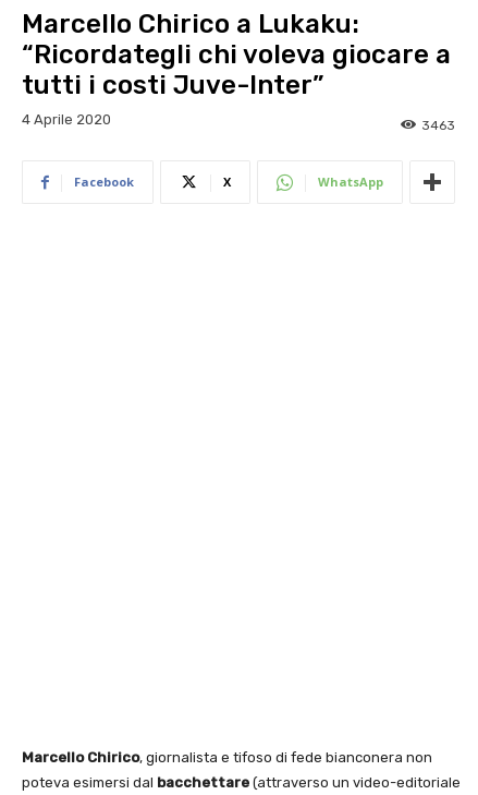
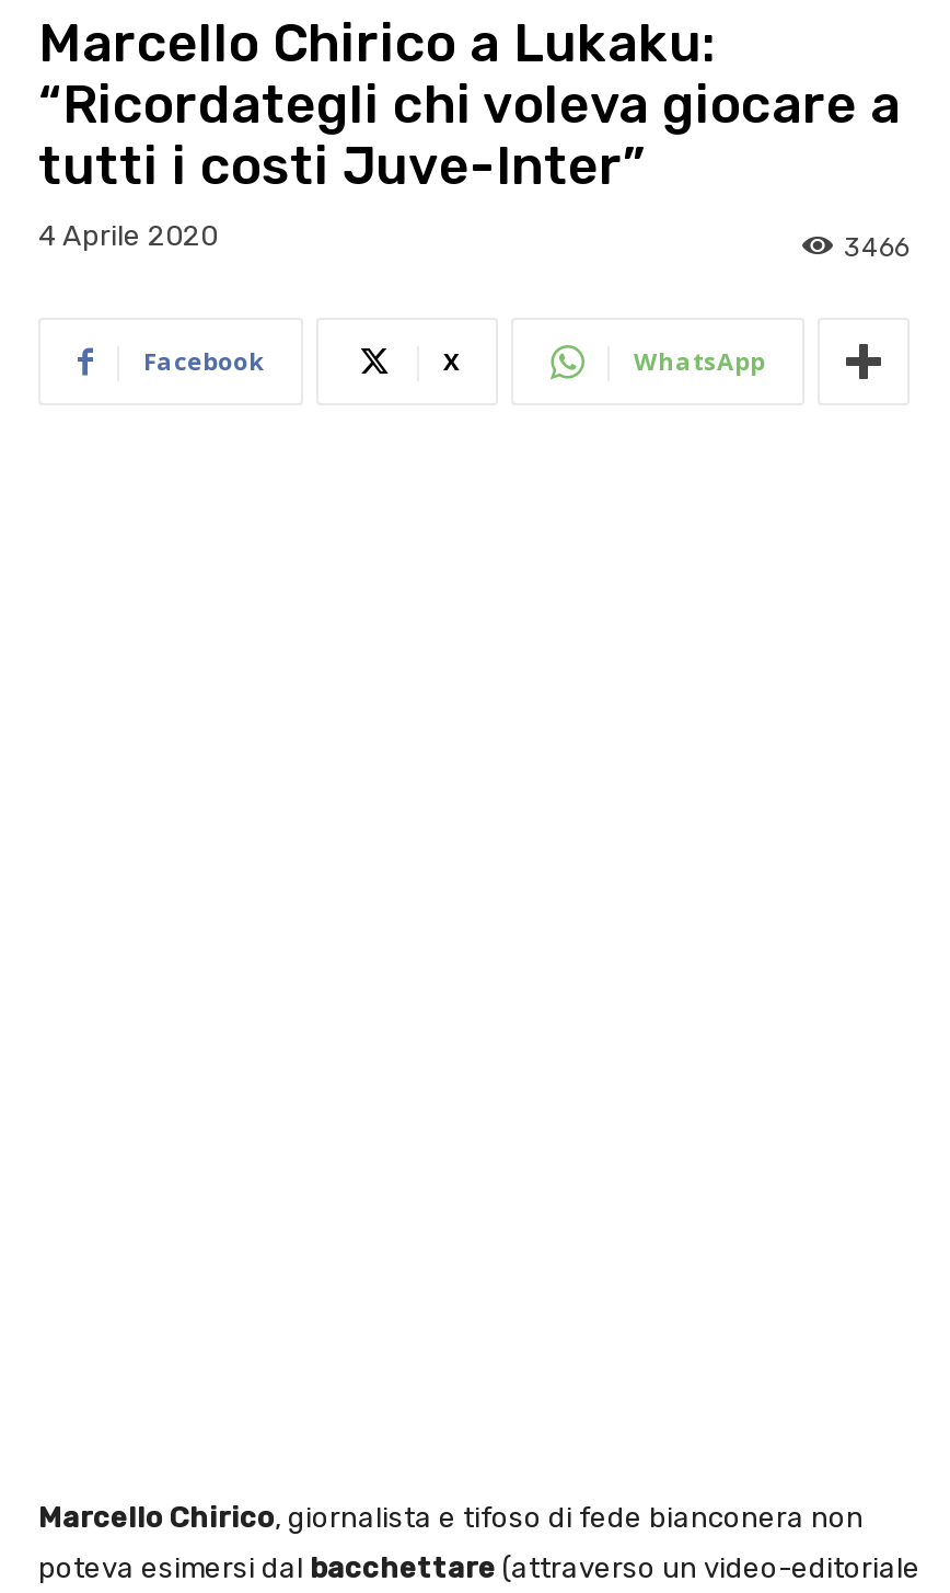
- 3463
+ 3466
